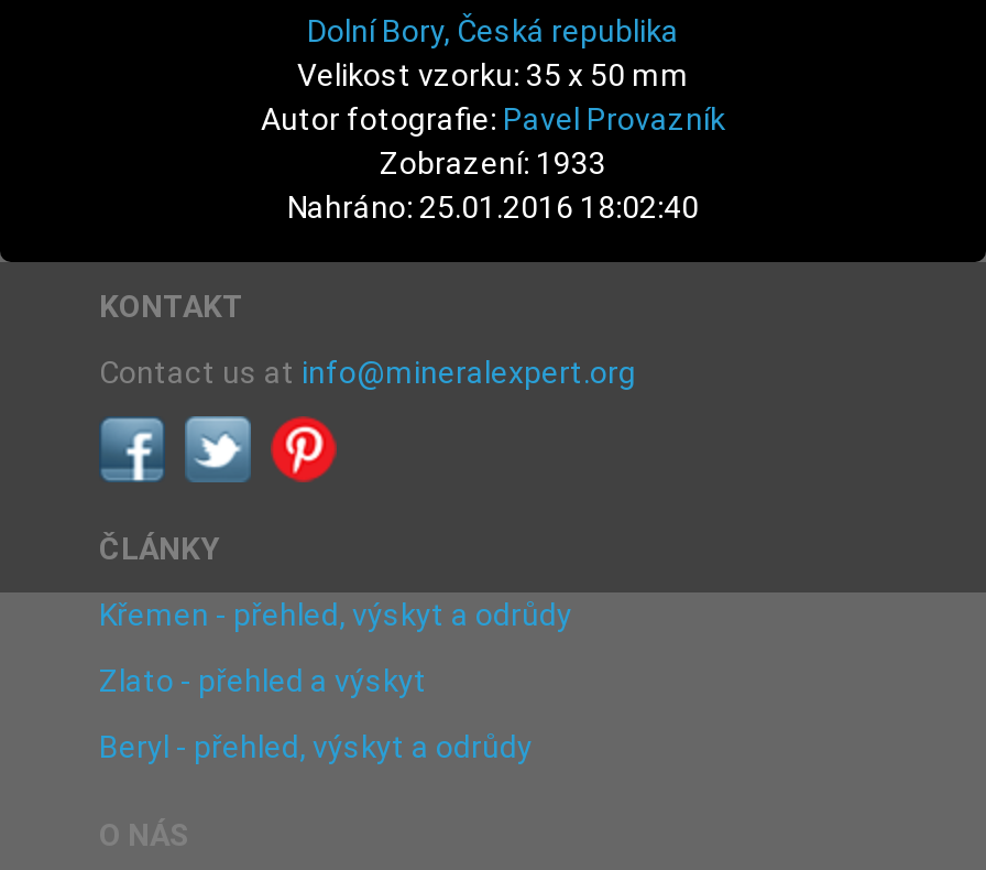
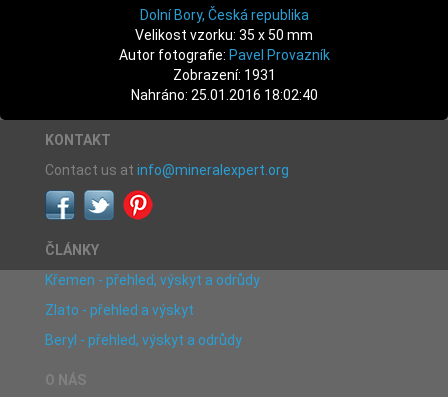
- Zobrazení: 1933
+ Zobrazení: 1931
